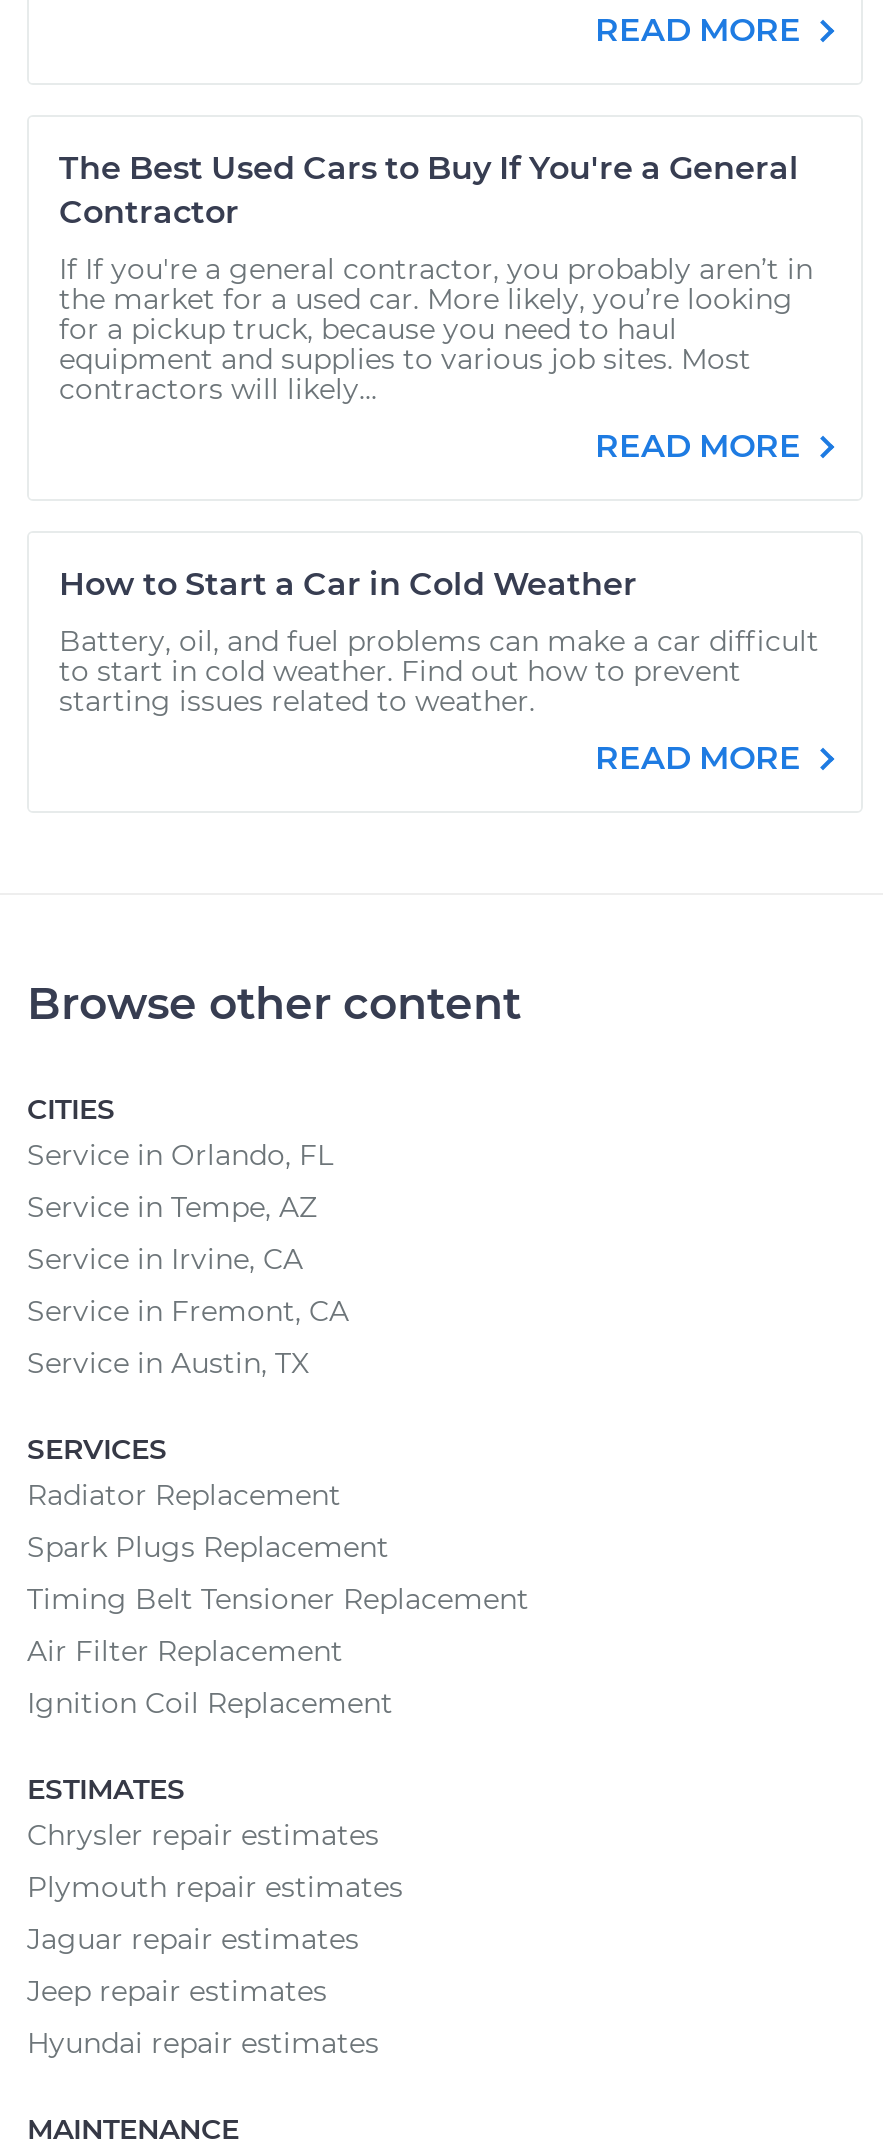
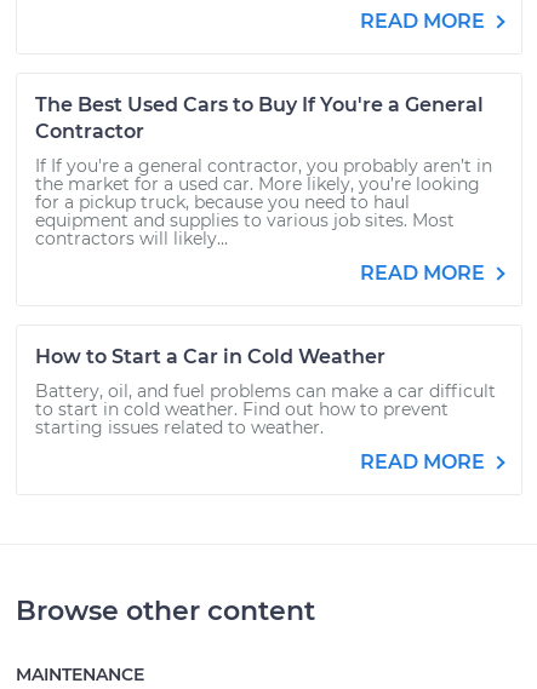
- CITIES
- Service in Orlando, FL
- Service in Tempe, AZ
- Service in Irvine, CA
- Service in Fremont, CA
- Service in Austin, TX
- SERVICES
- Radiator Replacement
- Spark Plugs Replacement
- Timing Belt Tensioner Replacement
- Air Filter Replacement
- Ignition Coil Replacement
- ESTIMATES
- Chrysler repair estimates
- Plymouth repair estimates
- Jaguar repair estimates
- Jeep repair estimates
- Hyundai repair estimates
